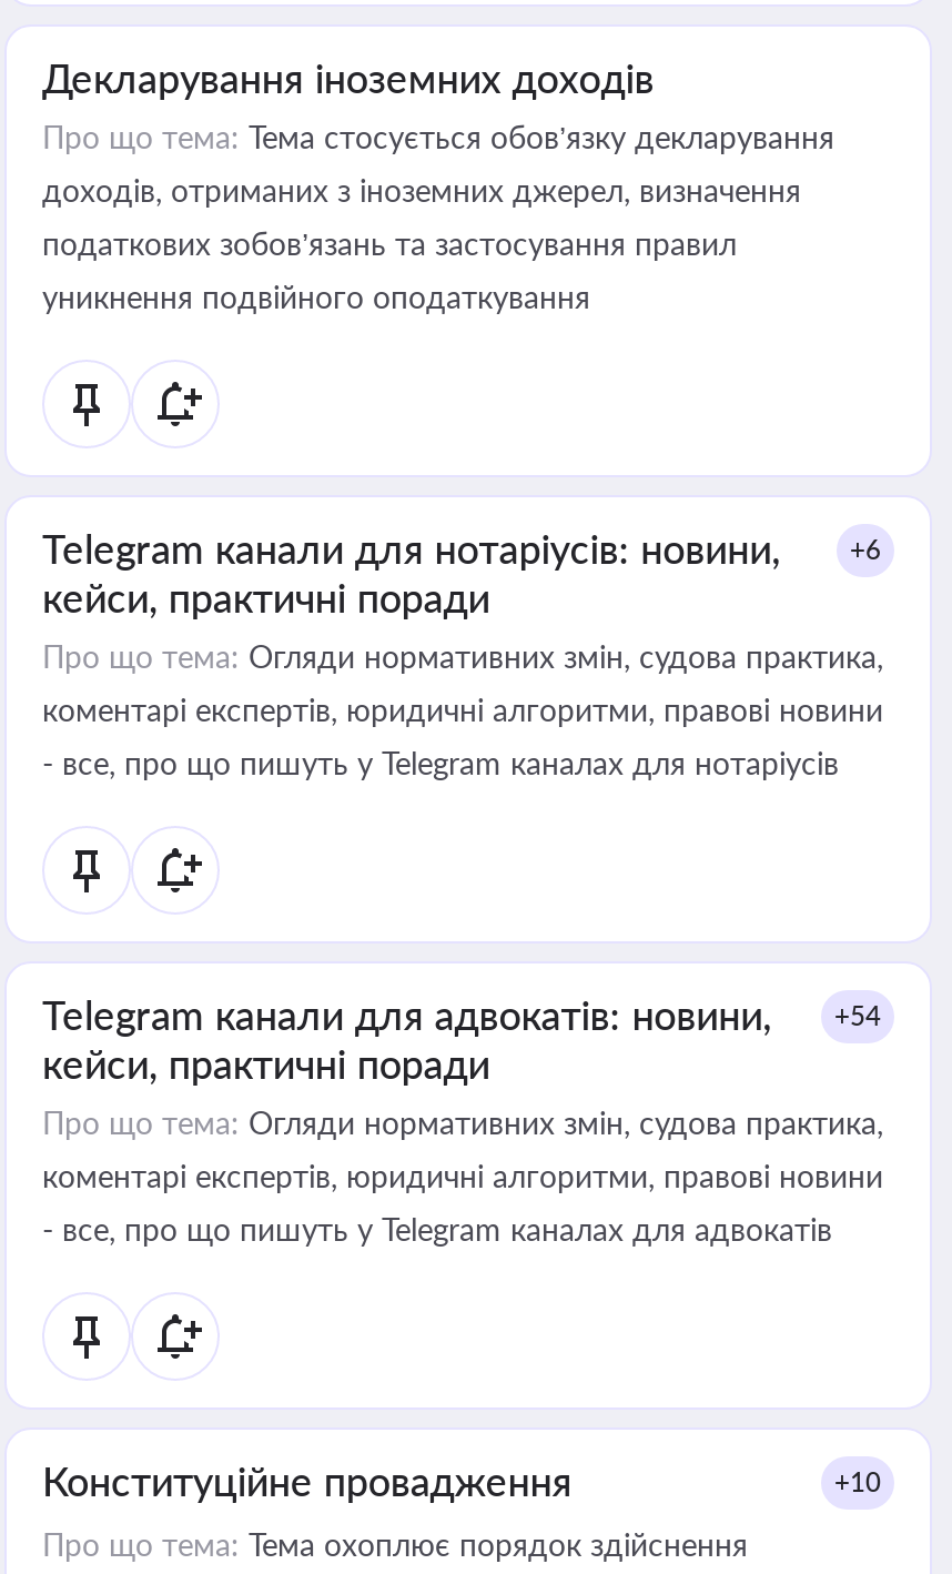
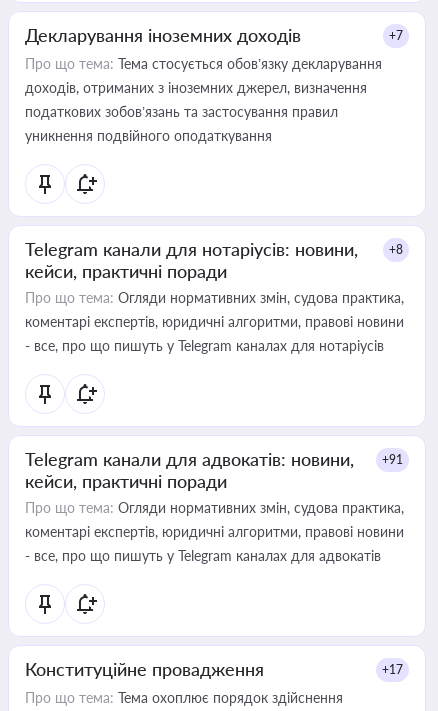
+ +7

- +6
+ +8

- Telegram канали для адвокатів: новини, +54
+ Telegram канали для адвокатів: новини, +91

- +10
+ +17
